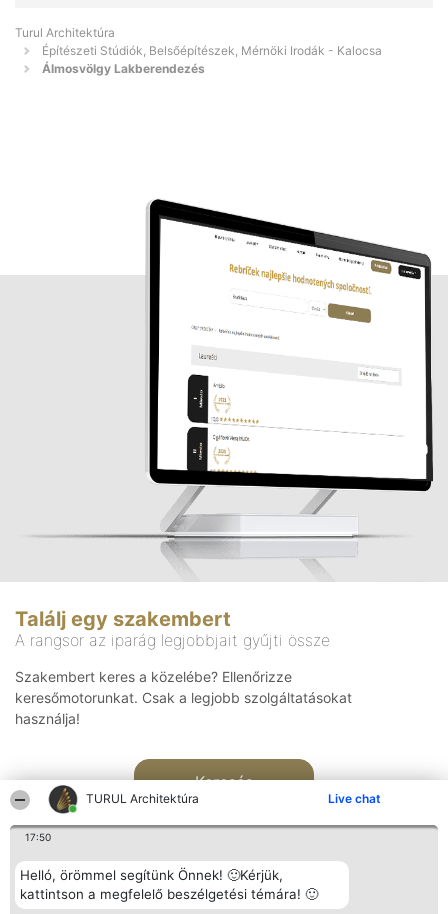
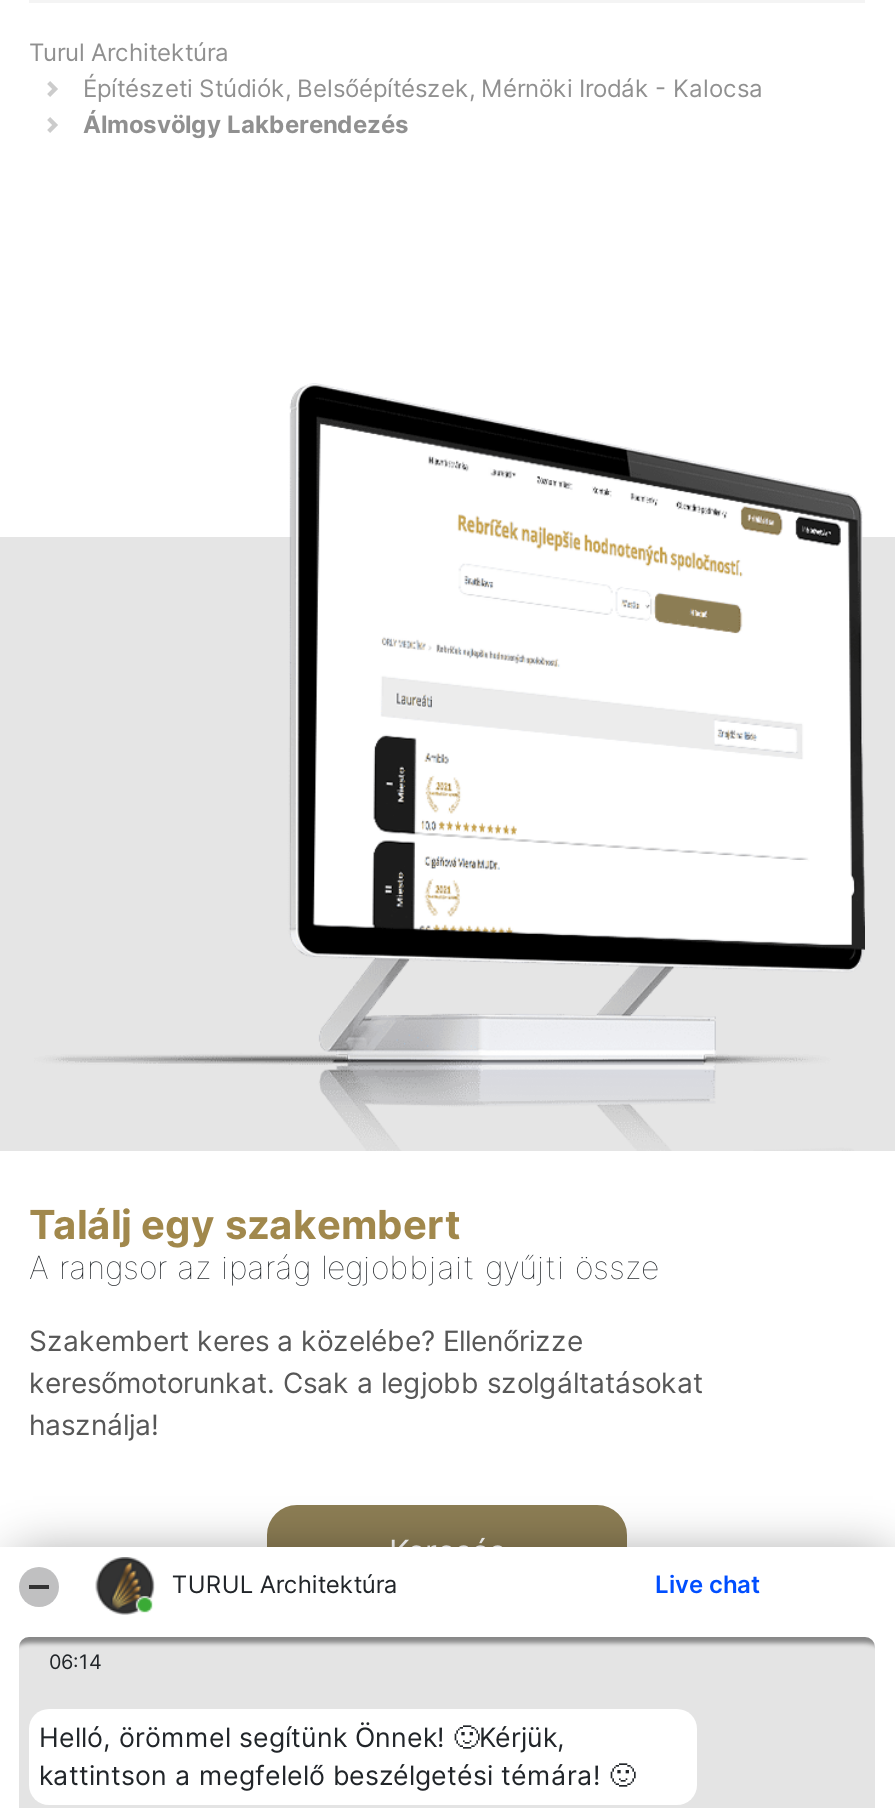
- 17:50
+ 06:14
